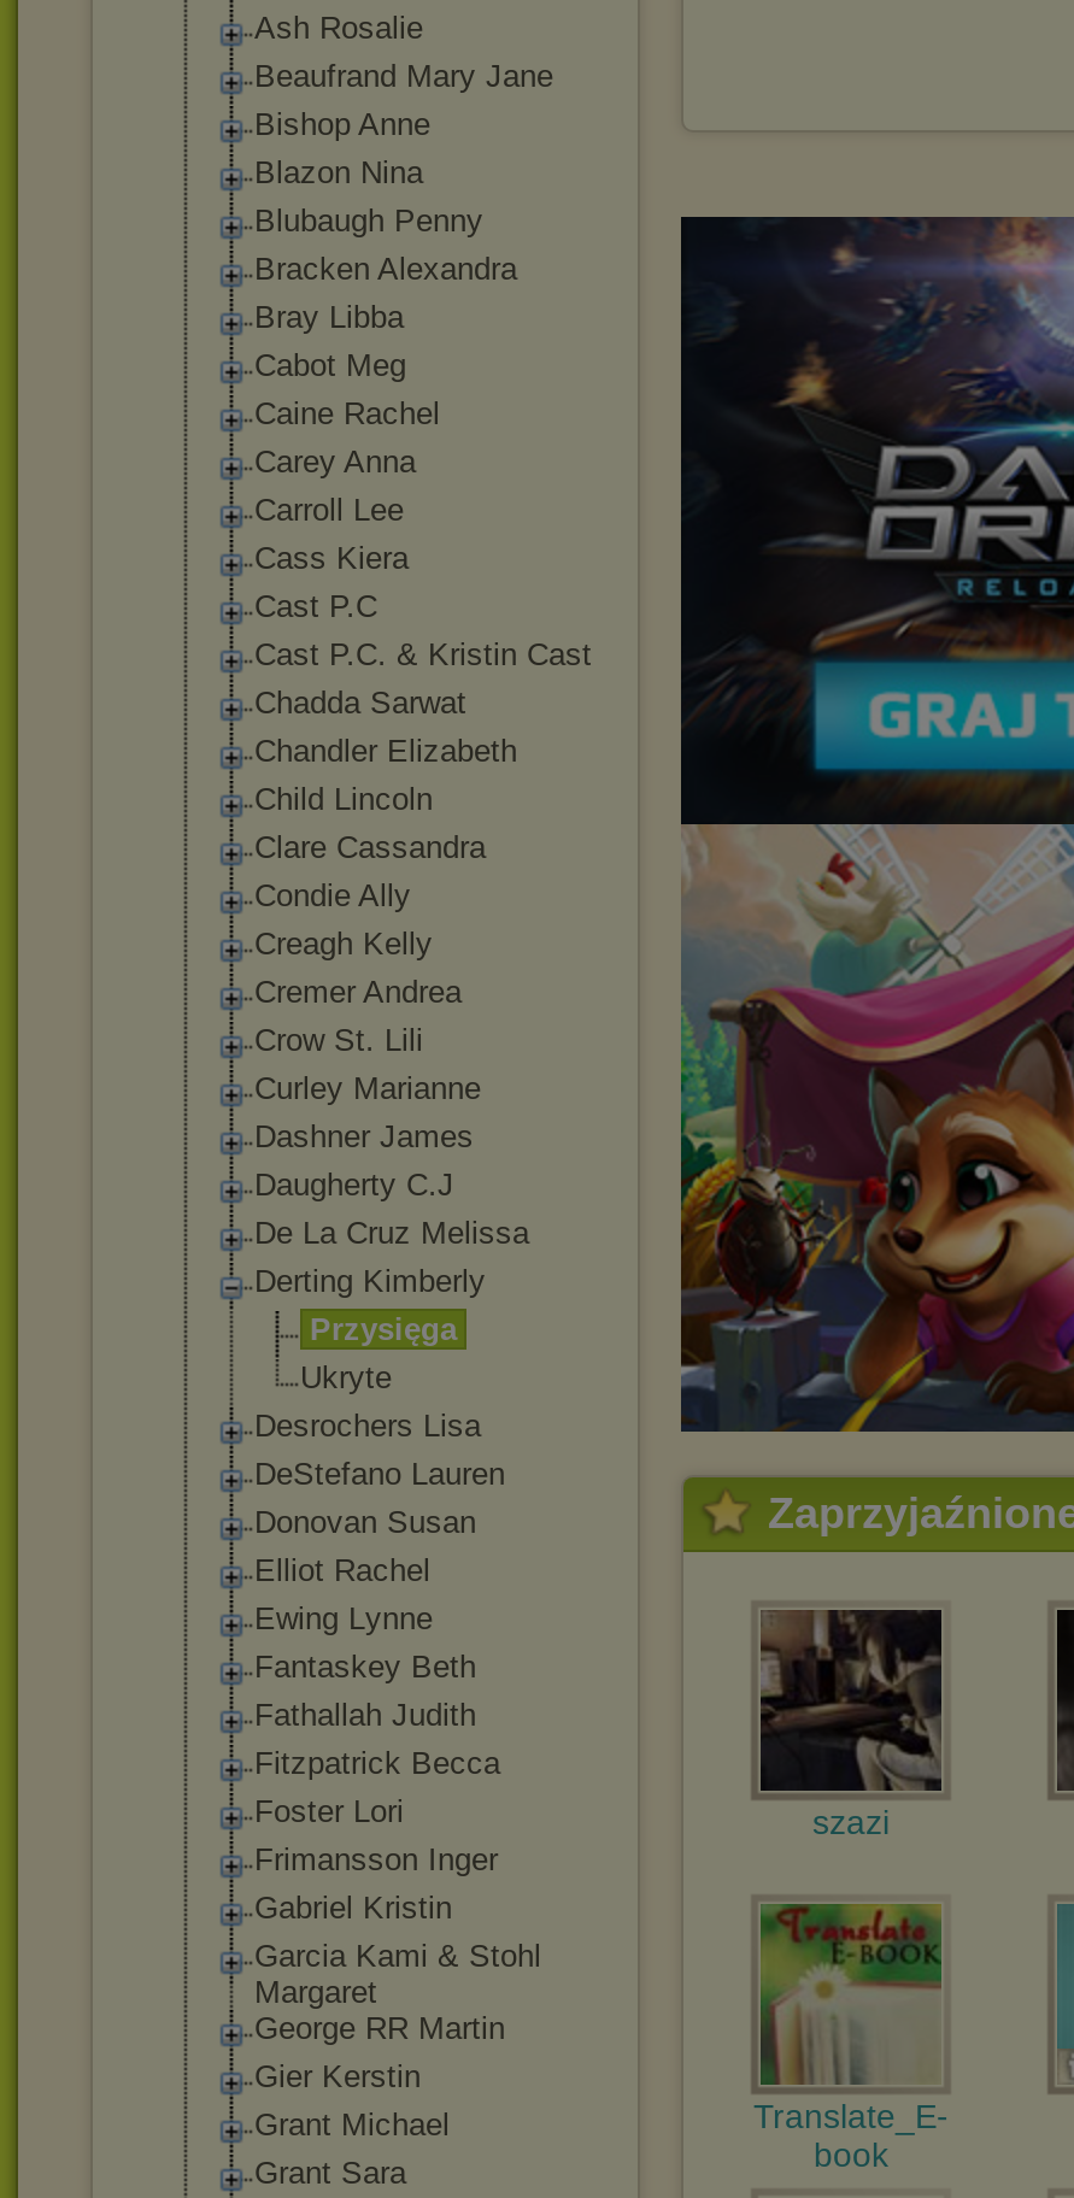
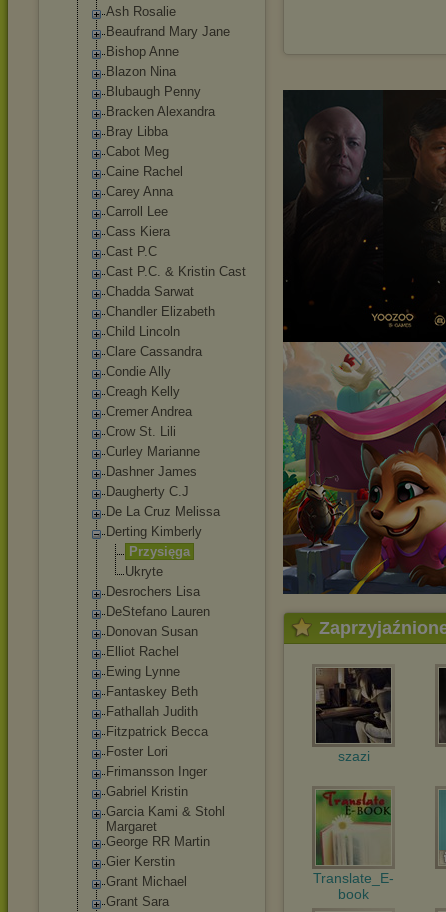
- [image]
+ [image]
